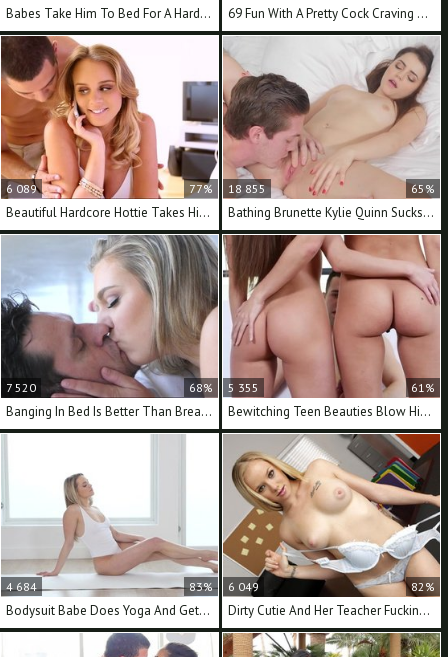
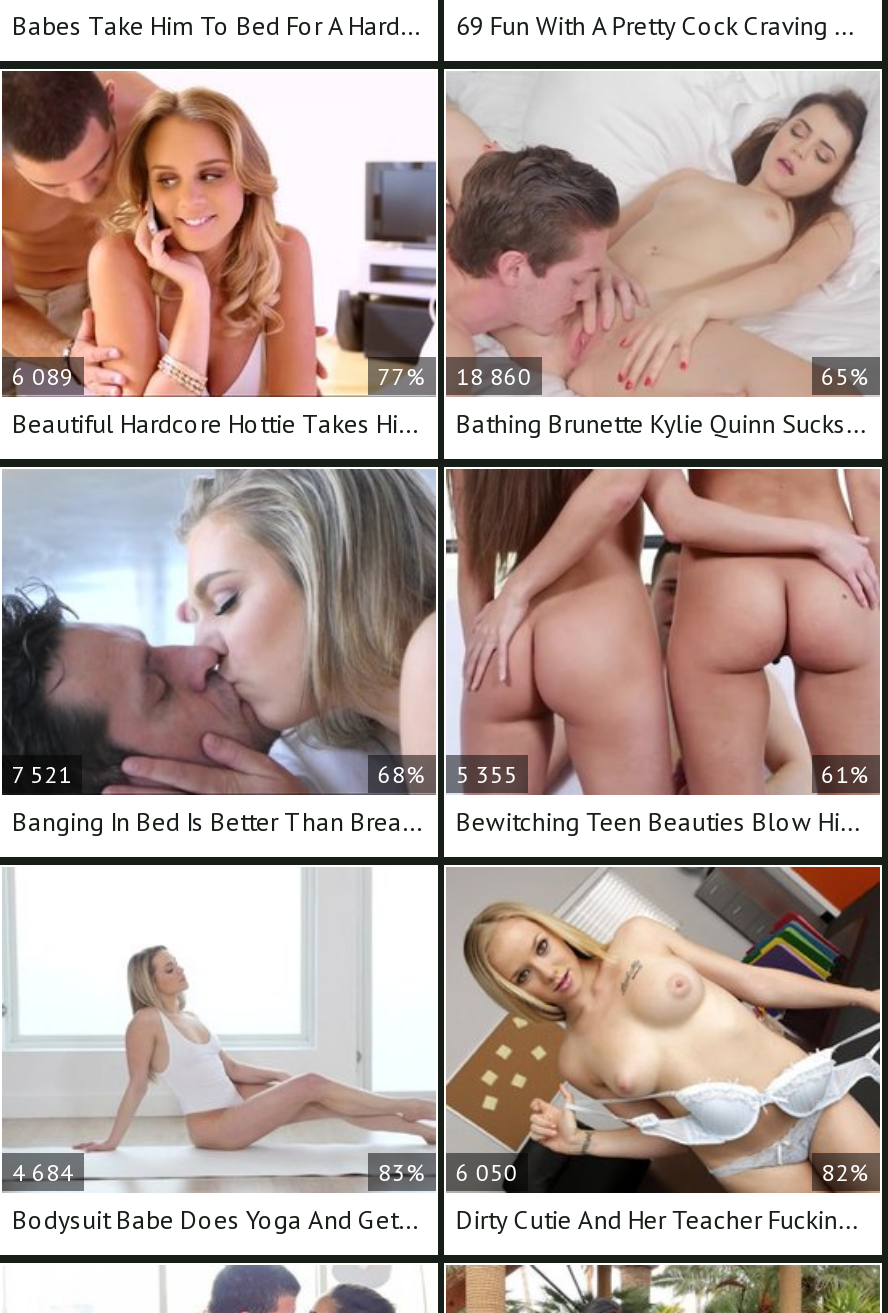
- 77% 18 855
+ 77% 18 860

- 7 520
+ 7 521

- 83% 6 049
+ 83% 6 050
